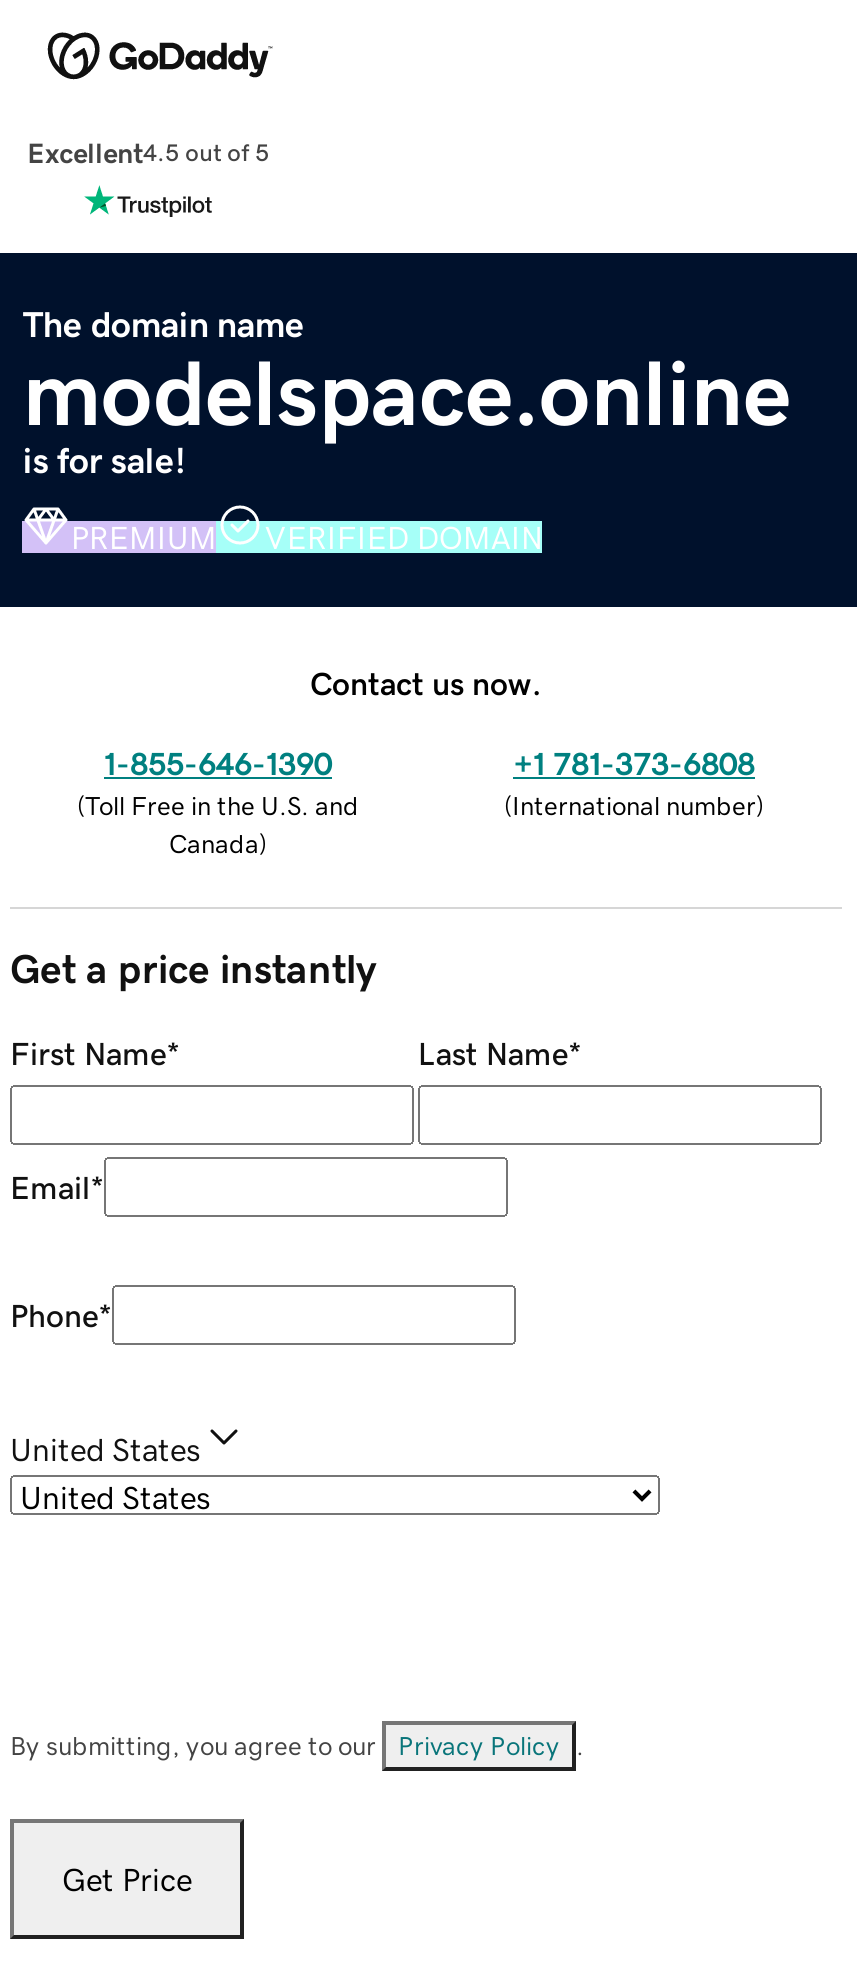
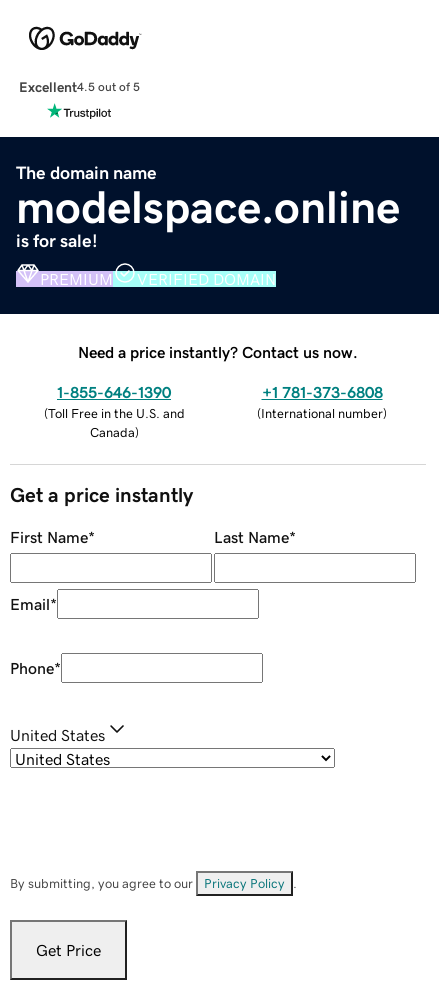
- Contact us now.
+ Need a price instantly? Contact us now.
